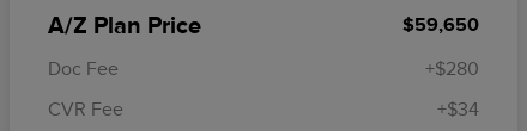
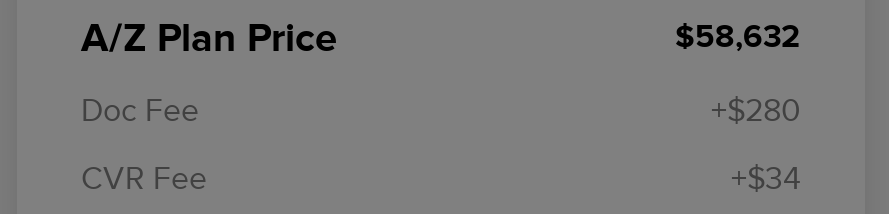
- $59,650
+ $58,632
